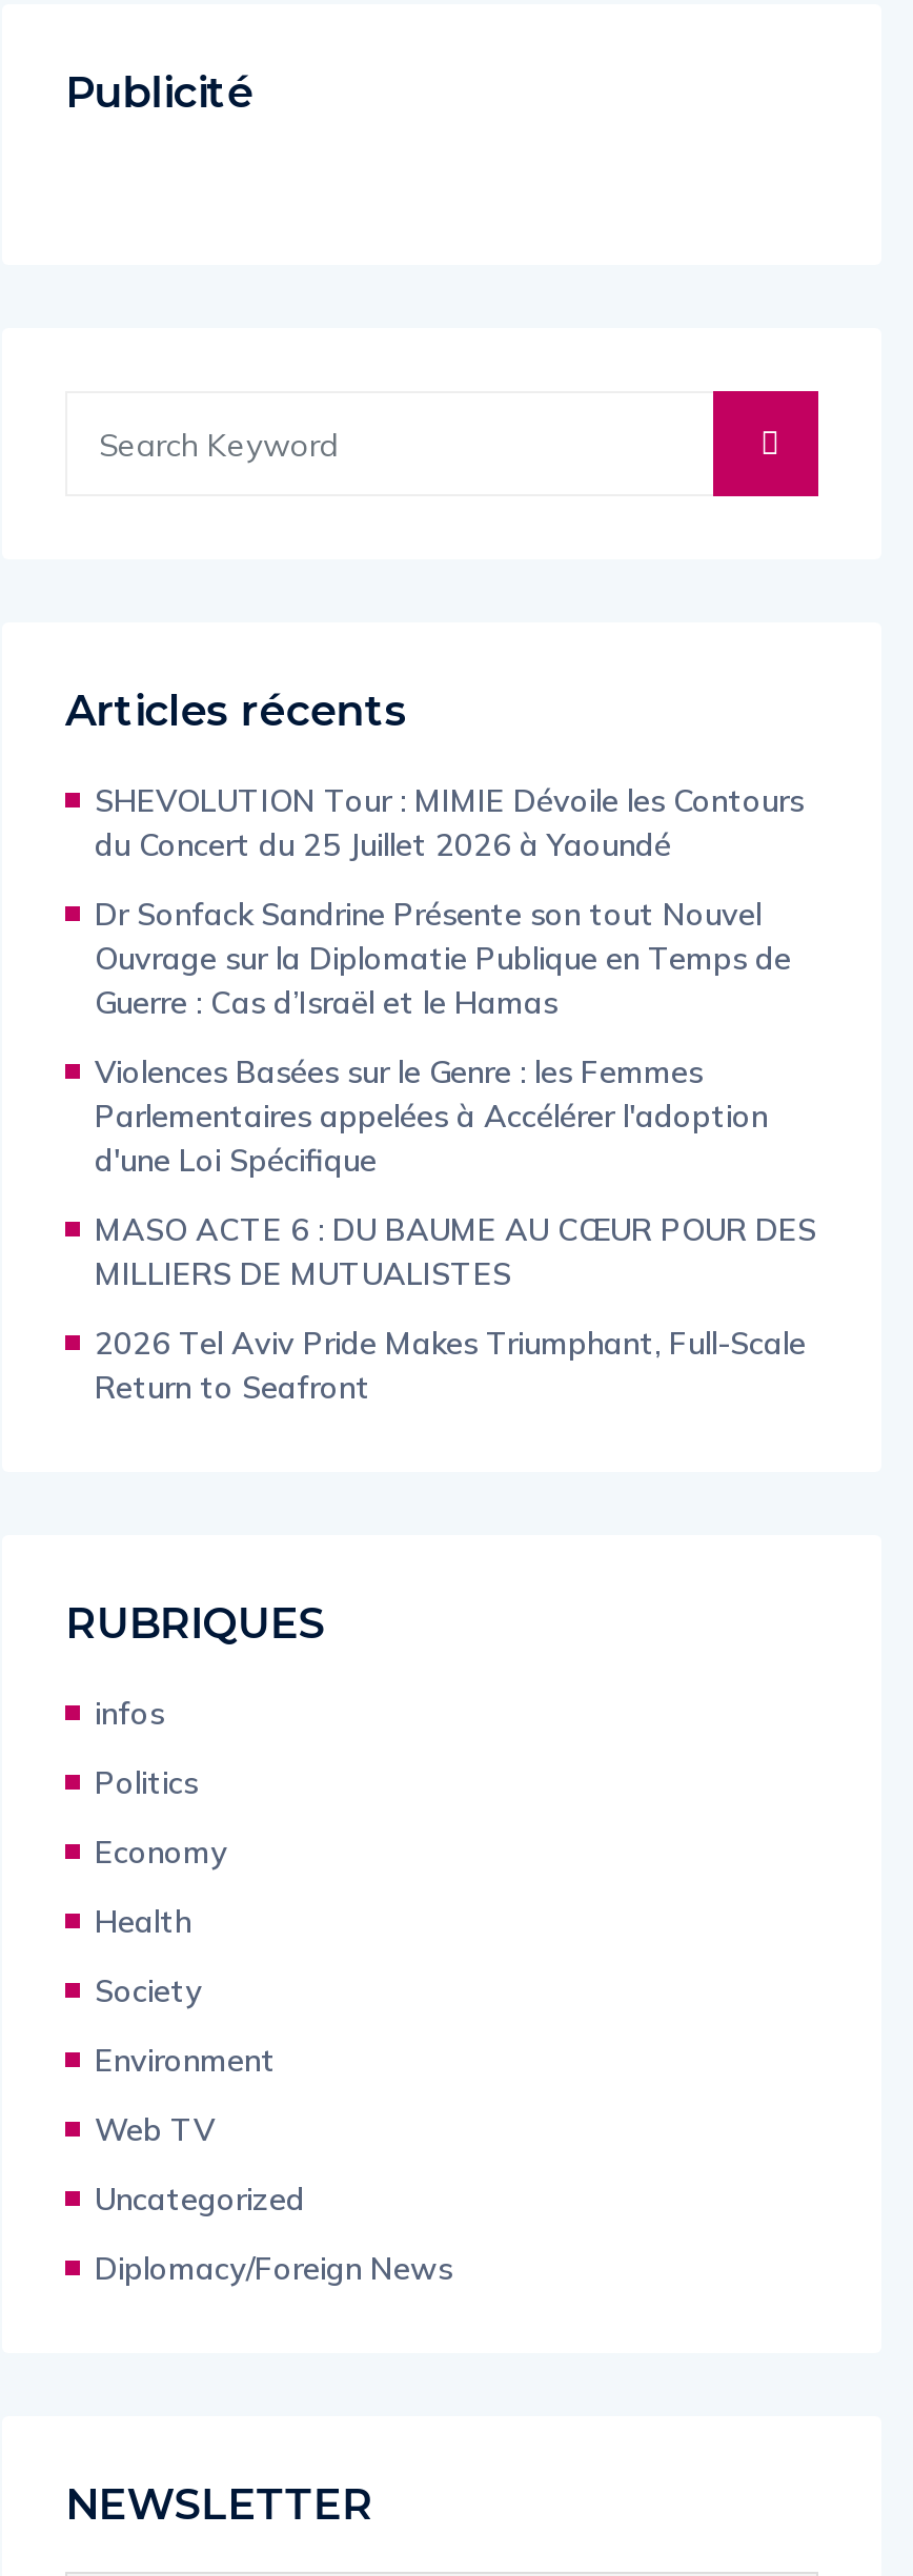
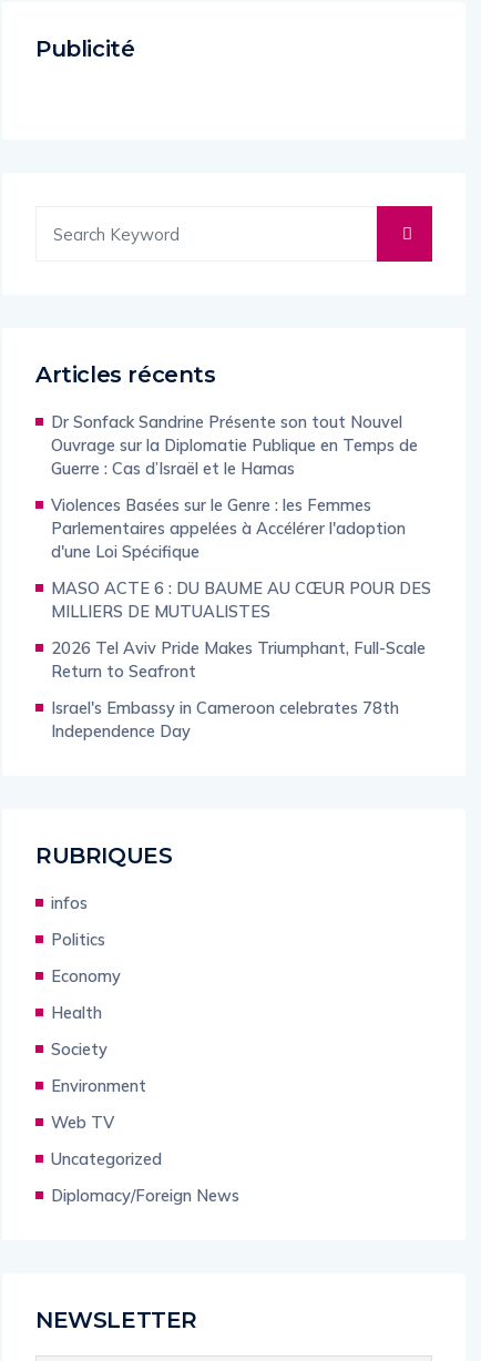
- SHEVOLUTION Tour : MIMIE Dévoile les Contours
- du Concert du 25 Juillet 2026 à Yaoundé

moved up: Dr Sonfack Sandrine Présente son tout Nouvel | Ouvrage sur la Diplomatie Publique en Temps de | Guerre : Cas d’Israël et le Hamas | ... | 2026 Tel Aviv Pride Makes Triumphant, Full-Scale | Return to Seafront

+ Israel's Embassy in Cameroon celebrates 78th
+ Independence Day
